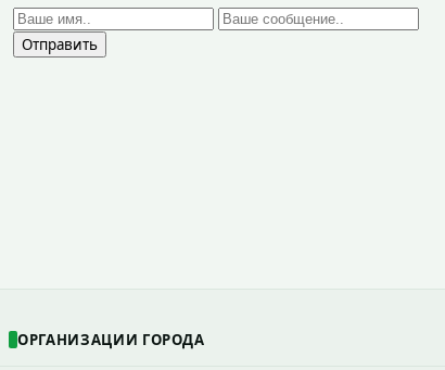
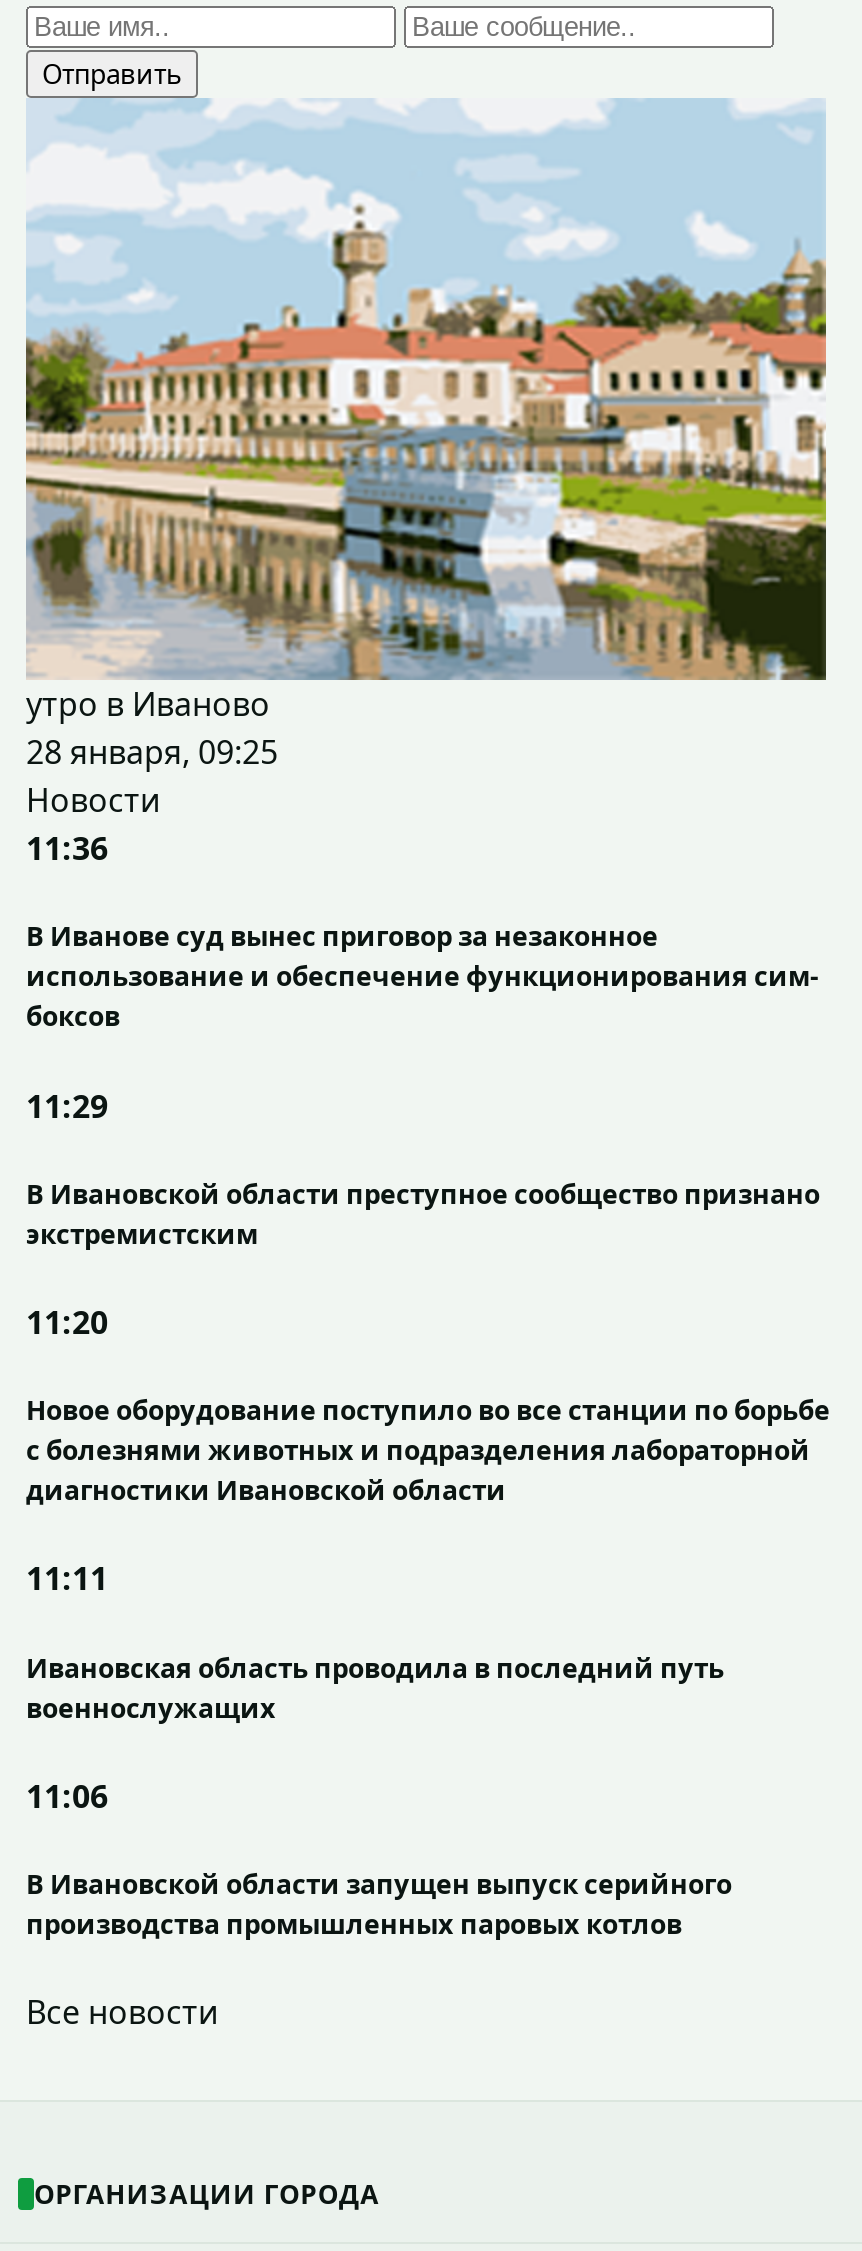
+ [image]
+ утро в Иваново
+ 28 января, 09:25
+ Новости
+ 11:36
+ В Иванове суд вынес приговор за незаконное
+ использование и обеспечение функционирования сим-
+ боксов
+ 11:29
+ В Ивановской области преступное сообщество признано
+ экстремистским
+ 11:20
+ Новое оборудование поступило во все станции по борьбе
+ с болезнями животных и подразделения лабораторной
+ диагностики Ивановской области
+ 11:11
+ Ивановская область проводила в последний путь
+ военнослужащих
+ 11:06
+ В Ивановской области запущен выпуск серийного
+ производства промышленных паровых котлов
+ Все новости
